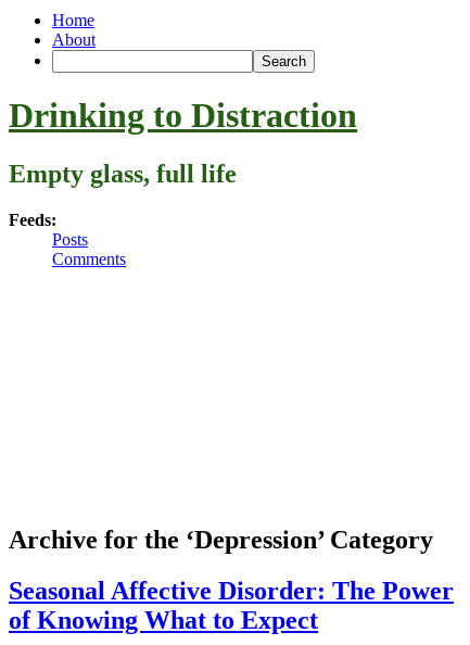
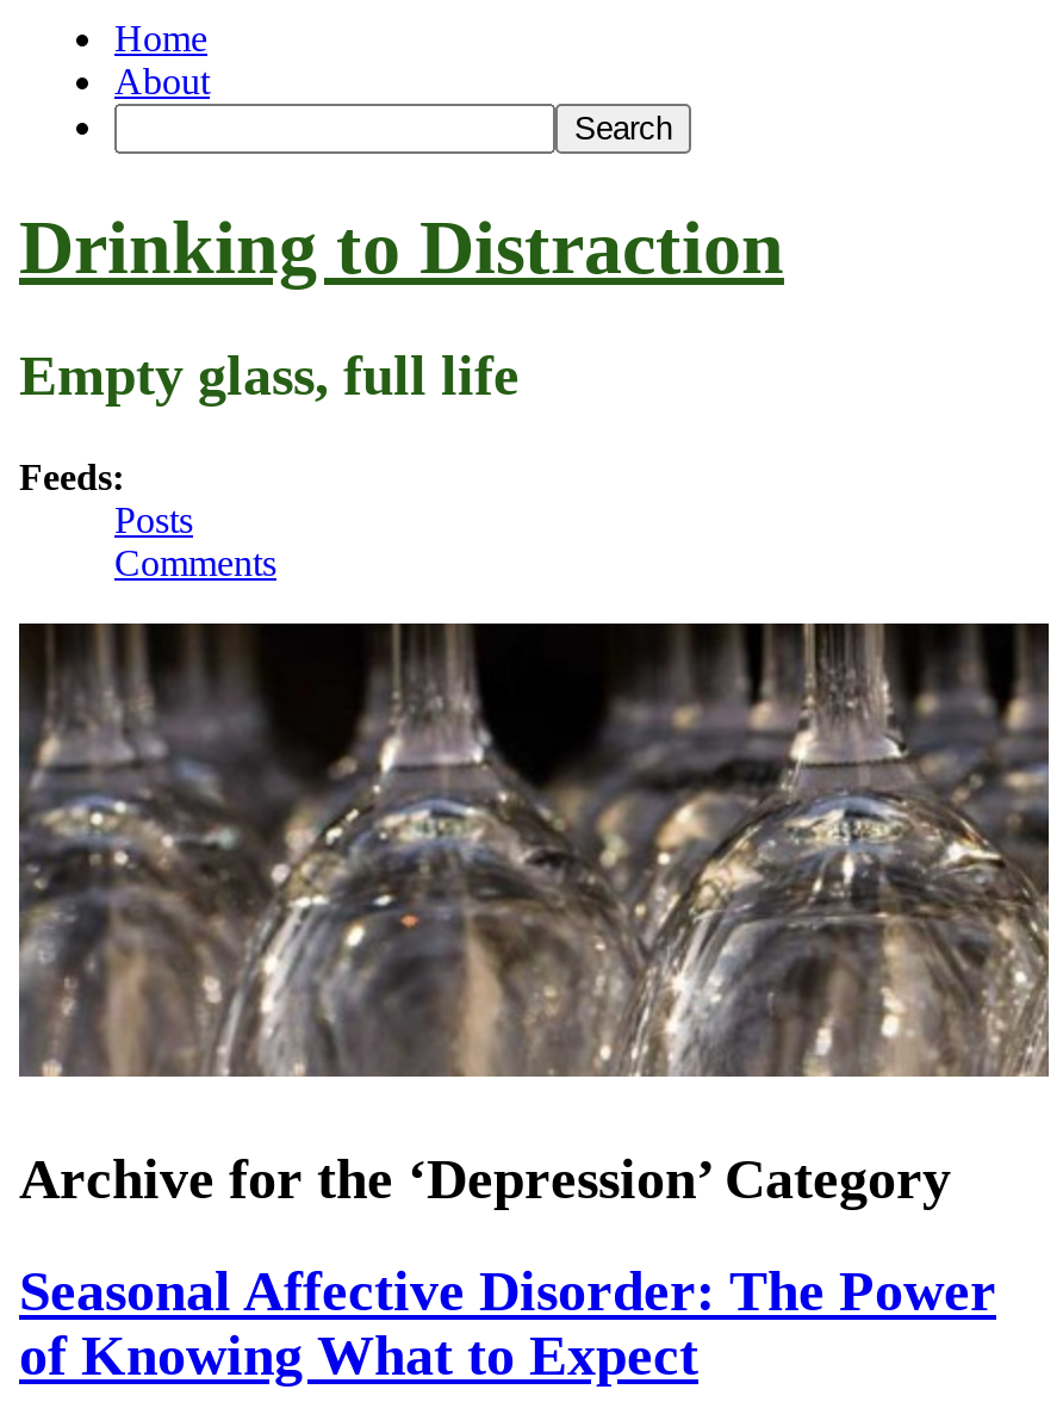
+ [image]
